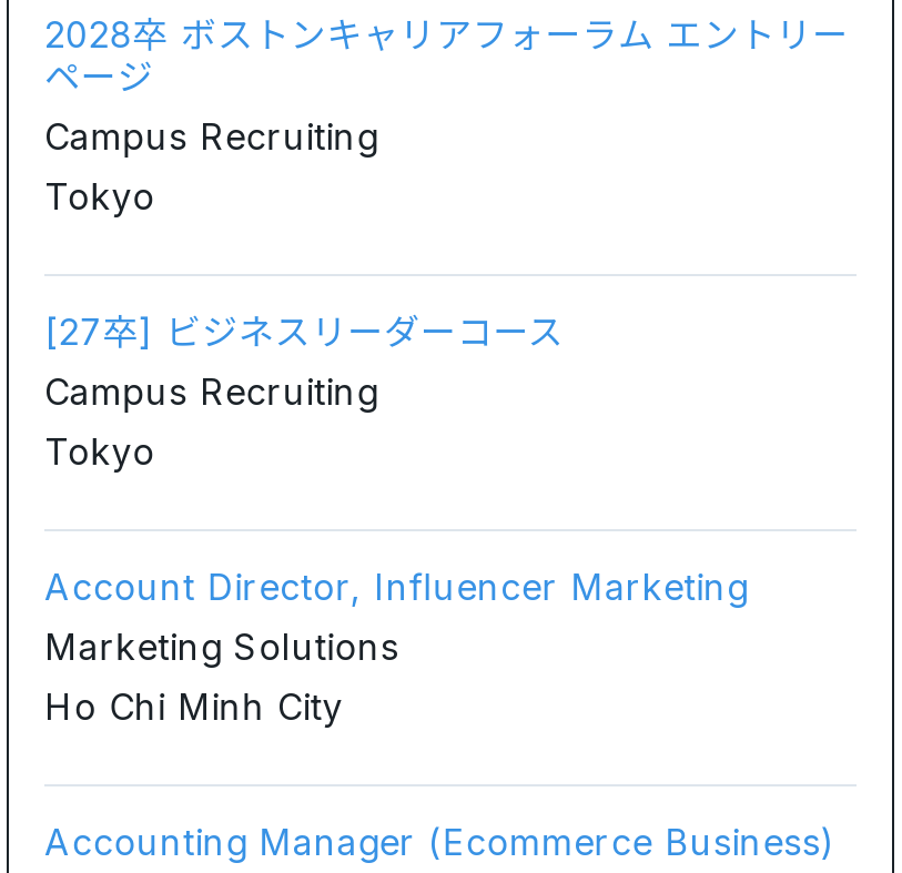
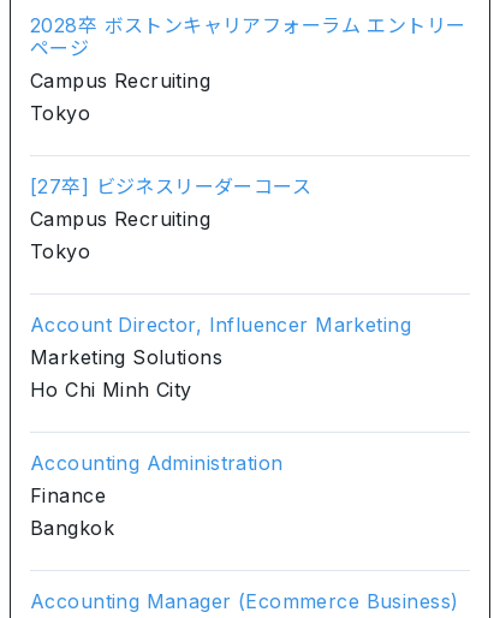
+ Accounting Administration
+ Finance
+ Bangkok
